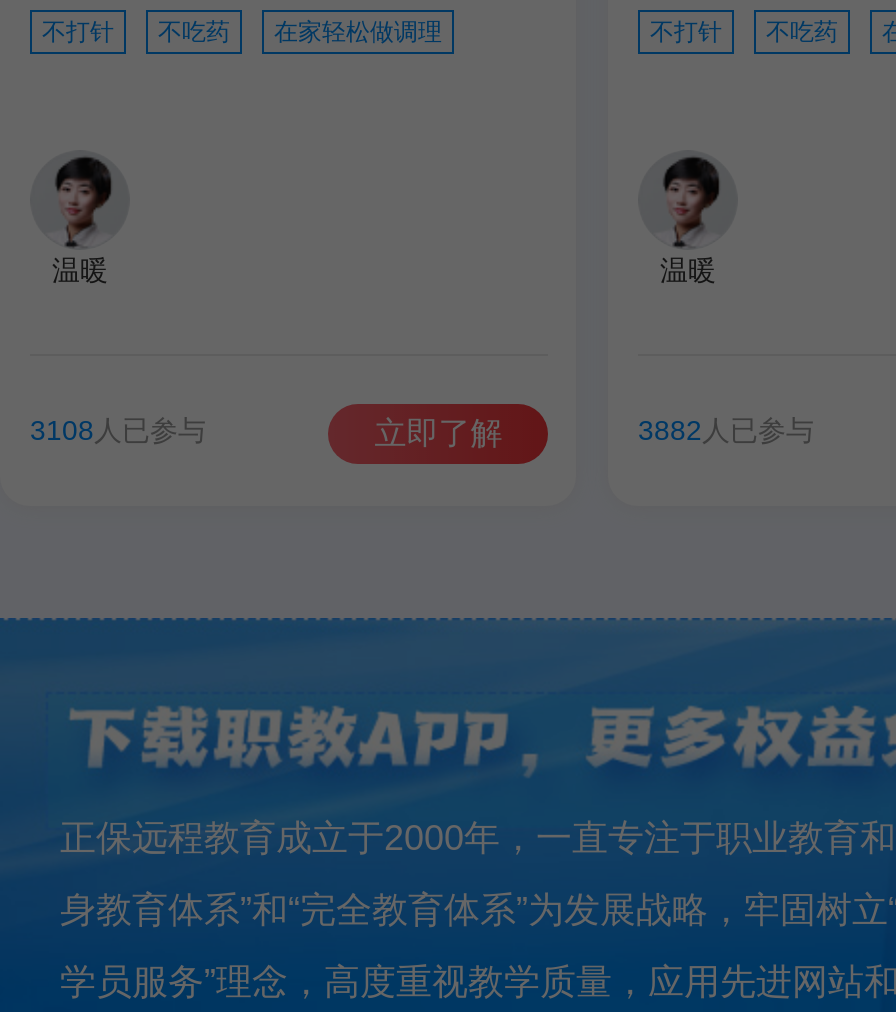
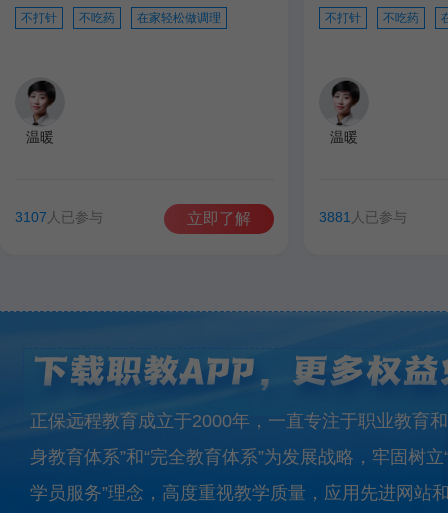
- 3108人已参与
+ 3107人已参与

- 3882人已参与
+ 3881人已参与
